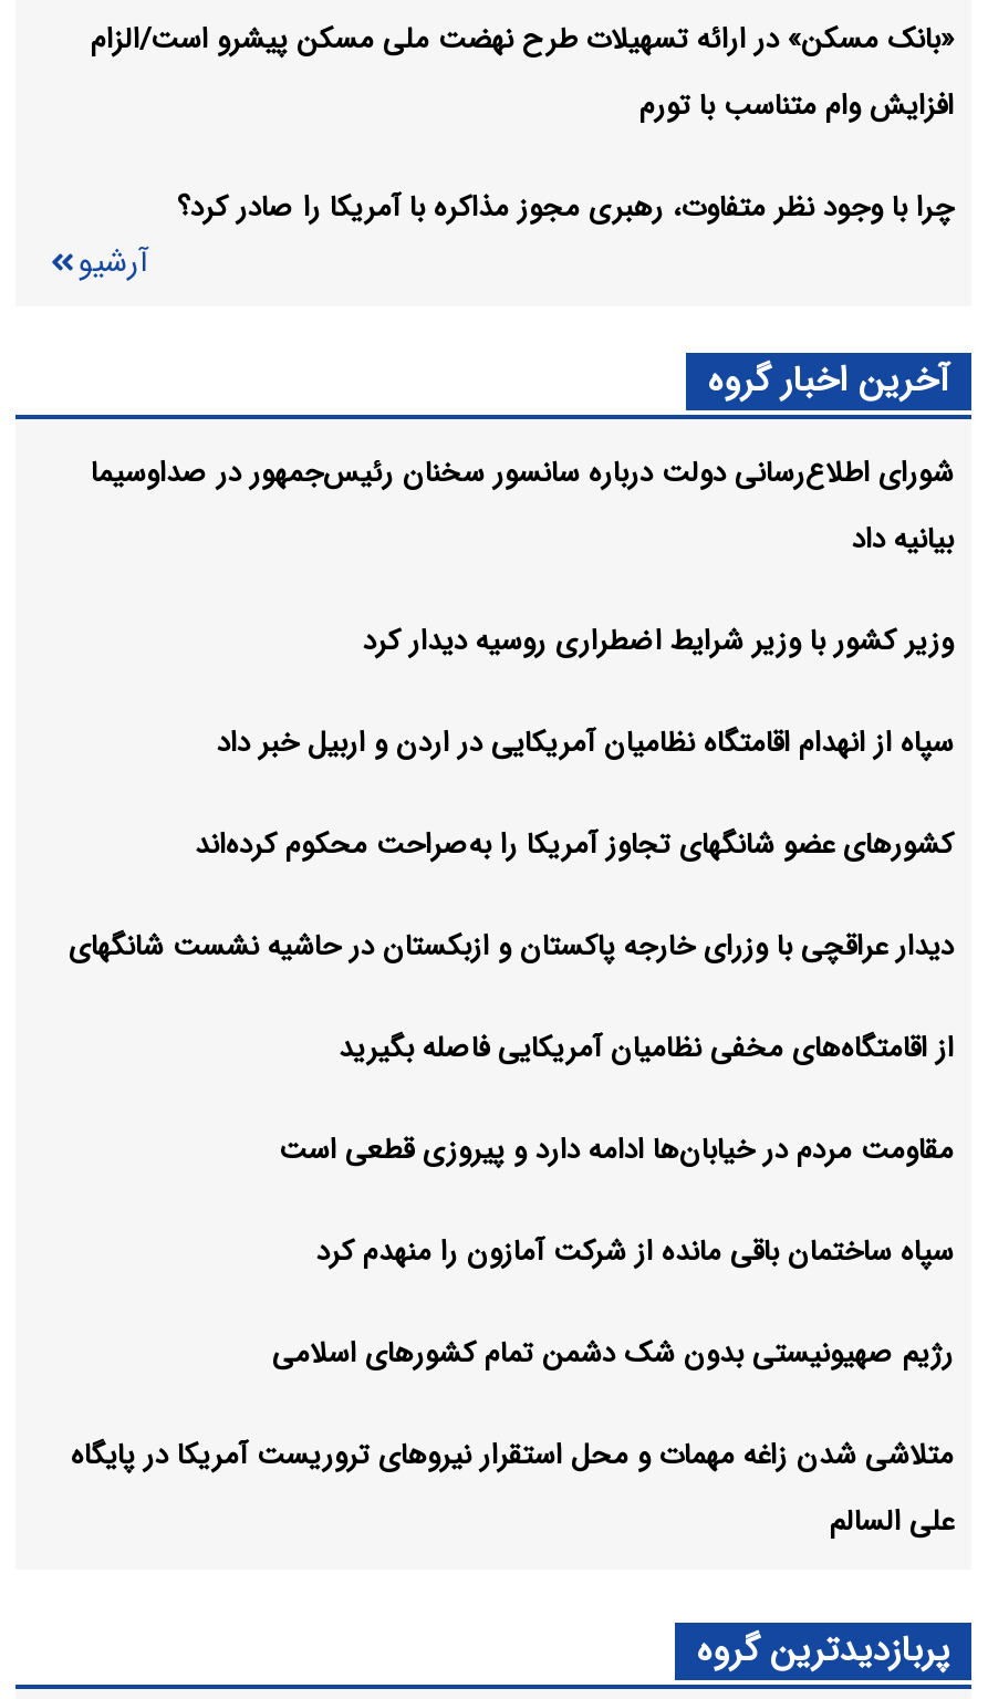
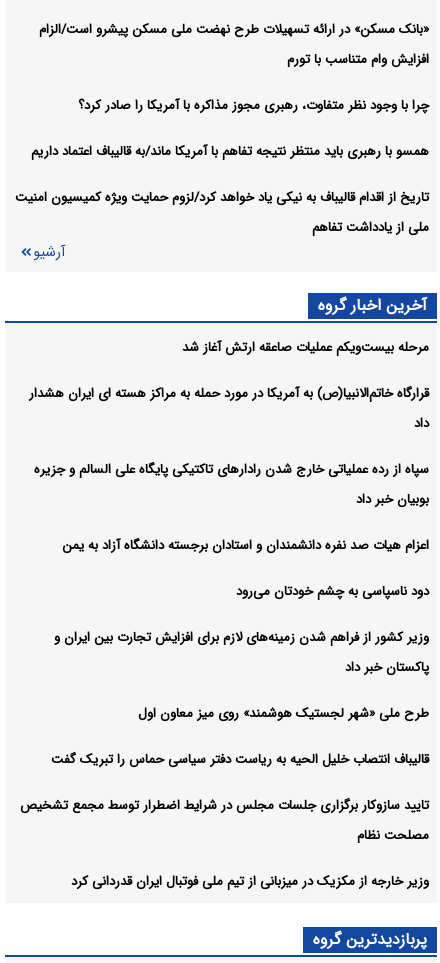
+ همسو با رهبری باید منتظر نتیجه تفاهم با آمریکا ماند/به قالیباف اعتماد داریم
+ تاریخ از اقدام قالیباف به نیکی یاد خواهد کرد/لزوم حمایت ویژه کمیسیون امنیت
+ ملی از یادداشت تفاهم

- شورای اطلاع‌رسانی دولت درباره سانسور سخنان رئیس‌جمهور در صداوسیما
- بیانیه داد
+ مرحله بیست‌ویکم عملیات صاعقه ارتش آغاز شد

- وزیر کشور با وزیر شرایط اضطراری روسیه دیدار کرد
+ قرارگاه خاتم‌الانبیا(ص) به آمریکا در مورد حمله به مراکز هسته ای ایران هشدار
+ داد

- سپاه از انهدام اقامتگاه نظامیان آمریکایی در اردن‌ و اربیل خبر داد
+ سپاه از رده عملیاتی خارج شدن رادارهای تاکتیکی پایگاه علی السالم و جزیره
+ بوبیان خبر داد

- کشورهای عضو شانگهای تجاوز آمریکا را به‌صراحت محکوم کرده‌اند
+ اعزام هیات صد نفره دانشمندان و استادان برجسته دانشگاه آزاد به یمن

- دیدار عراقچی با وزرای خارجه پاکستان و ازبکستان در حاشیه نشست شانگهای
+ دود ناسپاسی به چشم خودتان می‌رود

- از اقامتگاه‌های مخفی نظامیان آمریکایی فاصله بگیرید
+ وزیر کشور از فراهم شدن زمینه‌های لازم برای افزایش تجارت بین ایران و
+ پاکستان خبر داد

- مقاومت مردم در خیابان‌ها ادامه دارد و پیروزی قطعی است
+ طرح ملی «شهر لجستیک هوشمند» روی میز معاون اول

- سپاه ساختمان باقی مانده از شرکت آمازون را منهدم کرد
+ قالیباف انتصاب خلیل الحیه به ریاست دفتر سیاسی حماس را تبریک گفت

- رژیم صهیونیستی بدون شک دشمن تمام کشورهای اسلامی
+ تایید سازوکار برگزاری جلسات مجلس در شرایط اضطرار توسط مجمع تشخیص
+ مصلحت نظام

- متلاشی شدن زاغه مهمات و محل استقرار نیروهای تروریست آمریکا در پایگاه
- علی السالم
+ وزیر خارجه از مکزیک در میزبانی از تیم ملی فوتبال ایران قدردانی کرد
